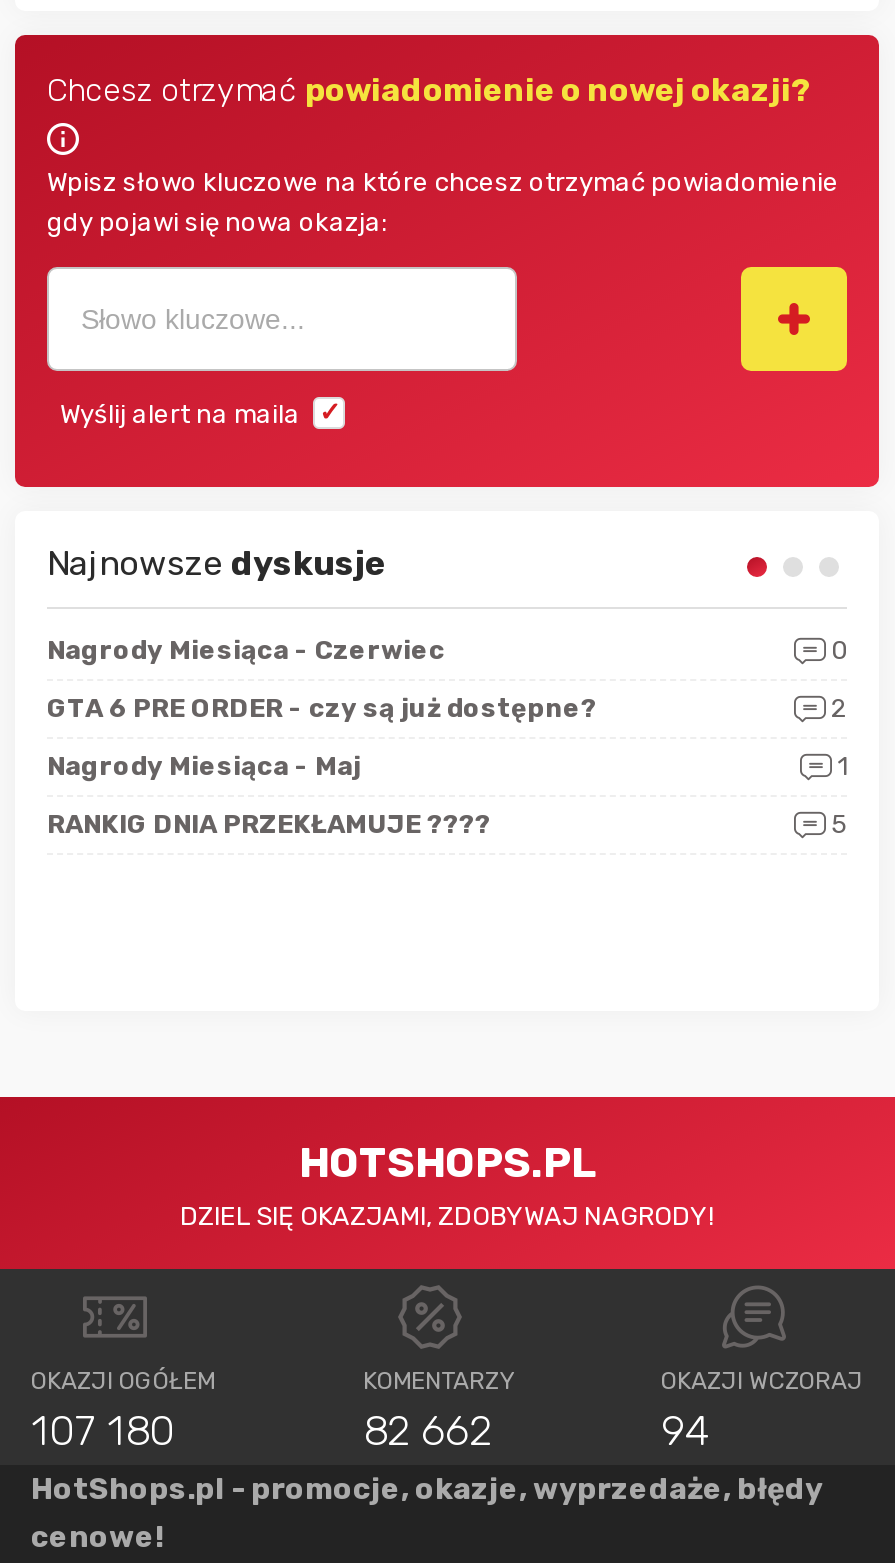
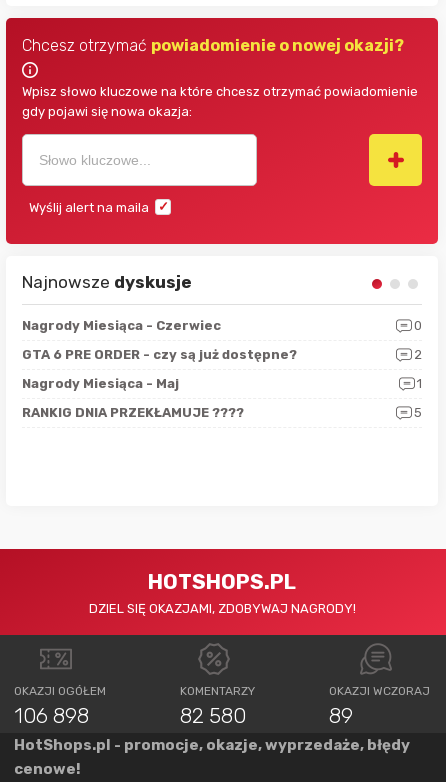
- 107 180
+ 106 898

- 82 662
+ 82 580

- 94
+ 89
